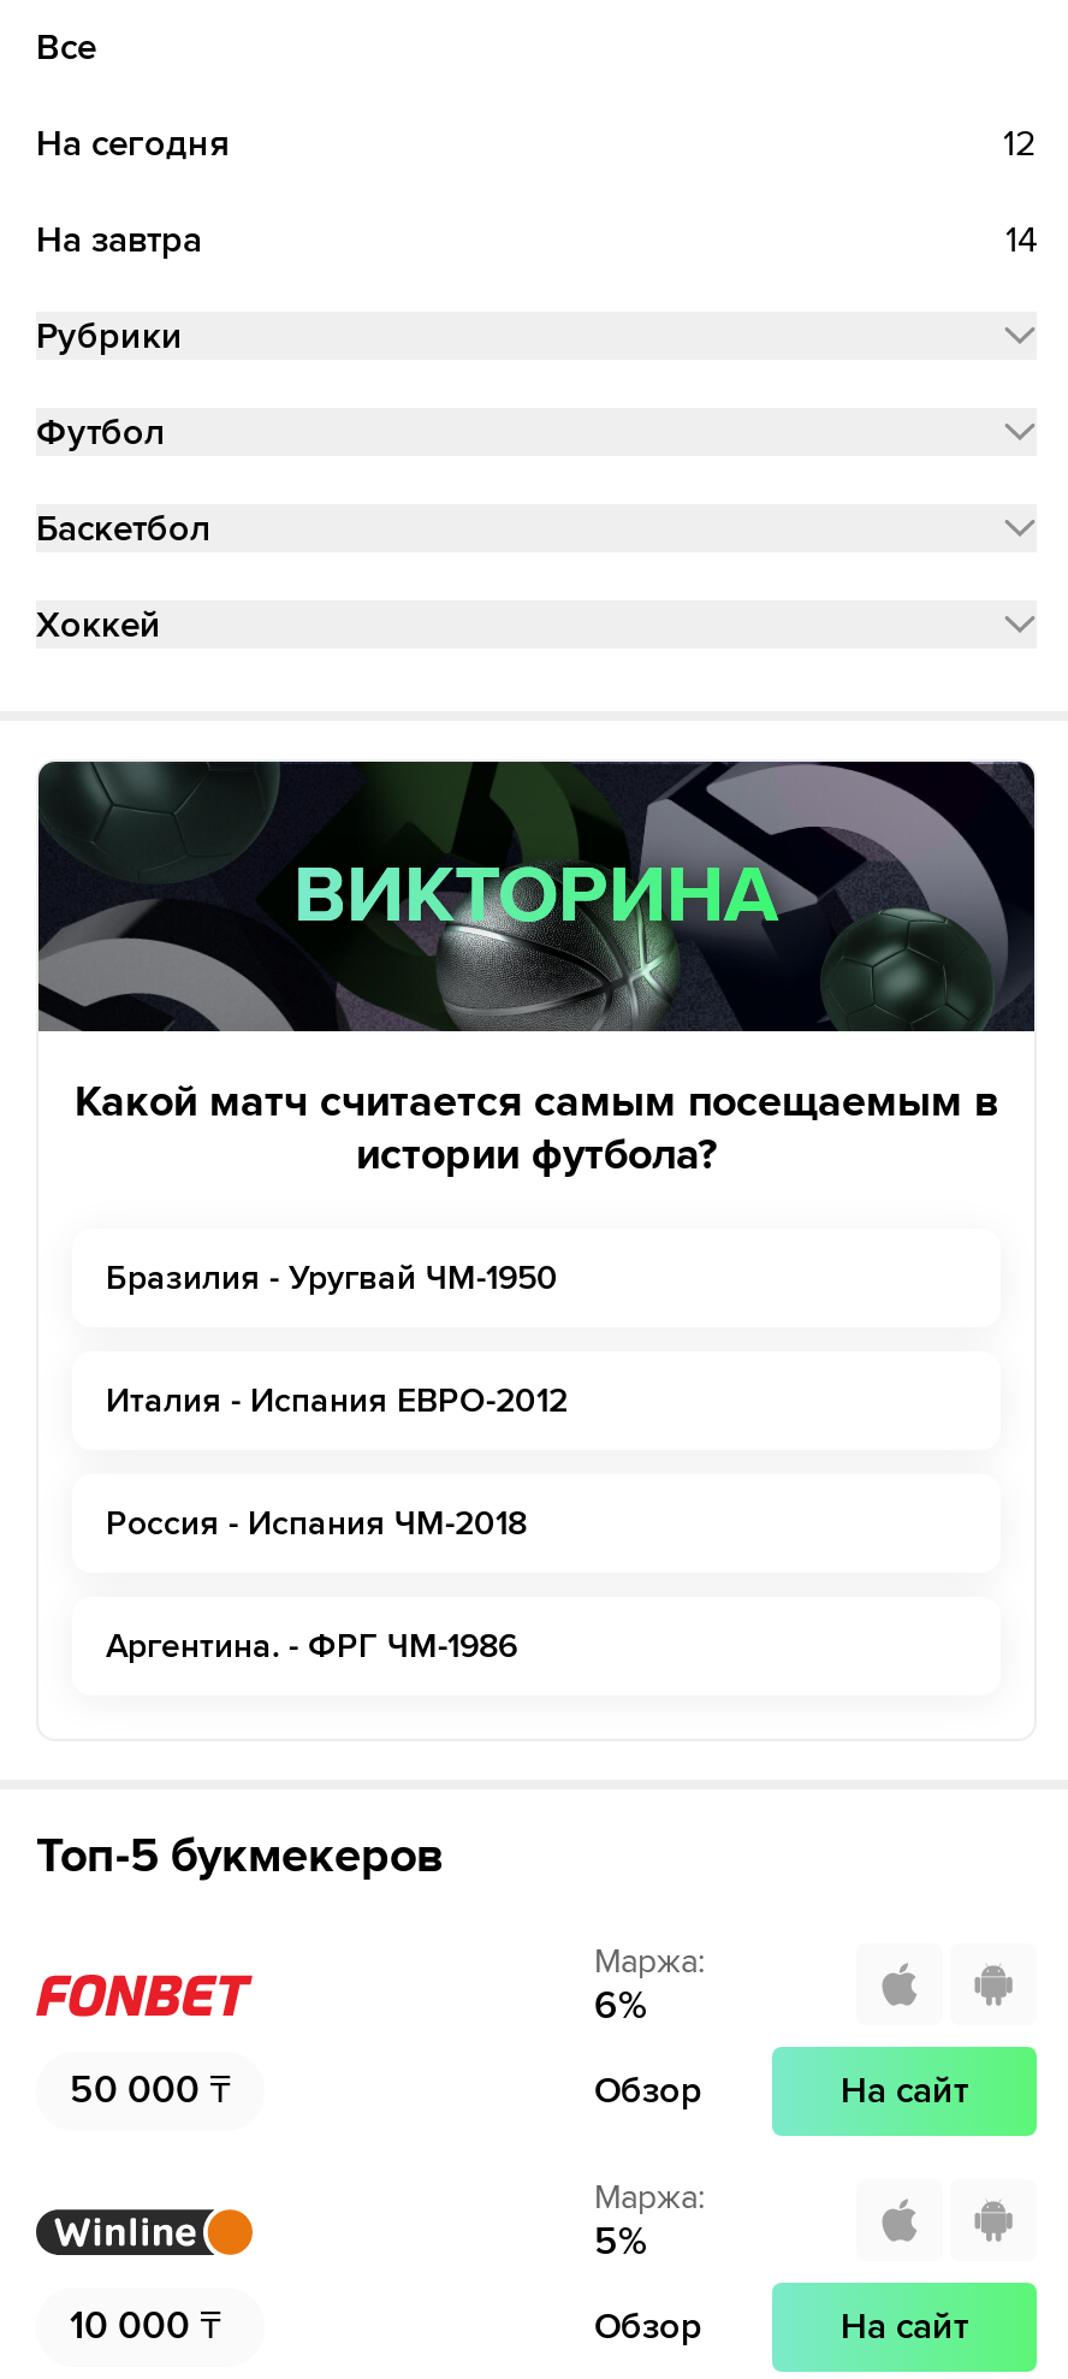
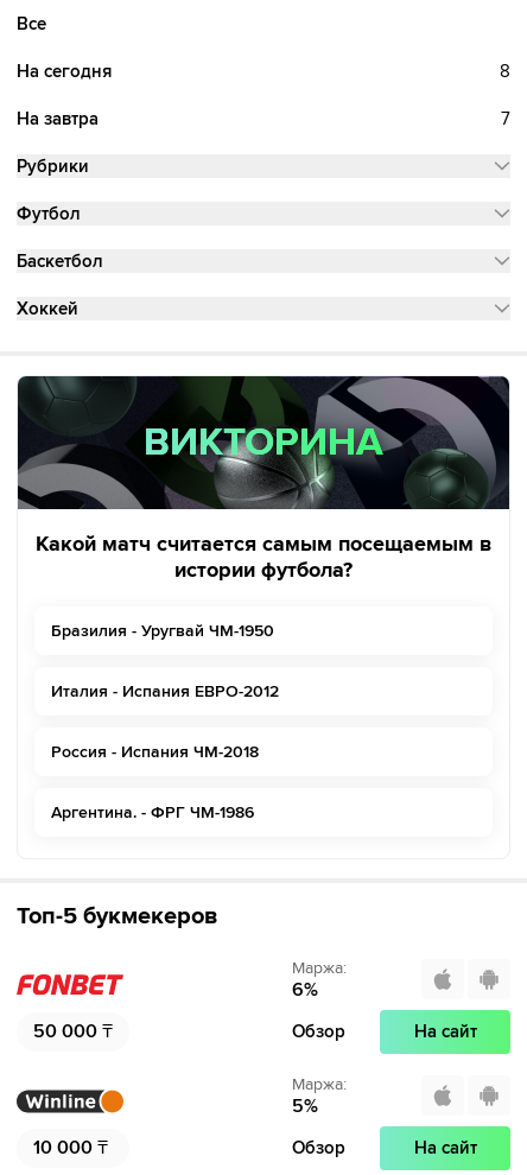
- 12
+ 8

- 14
+ 7
